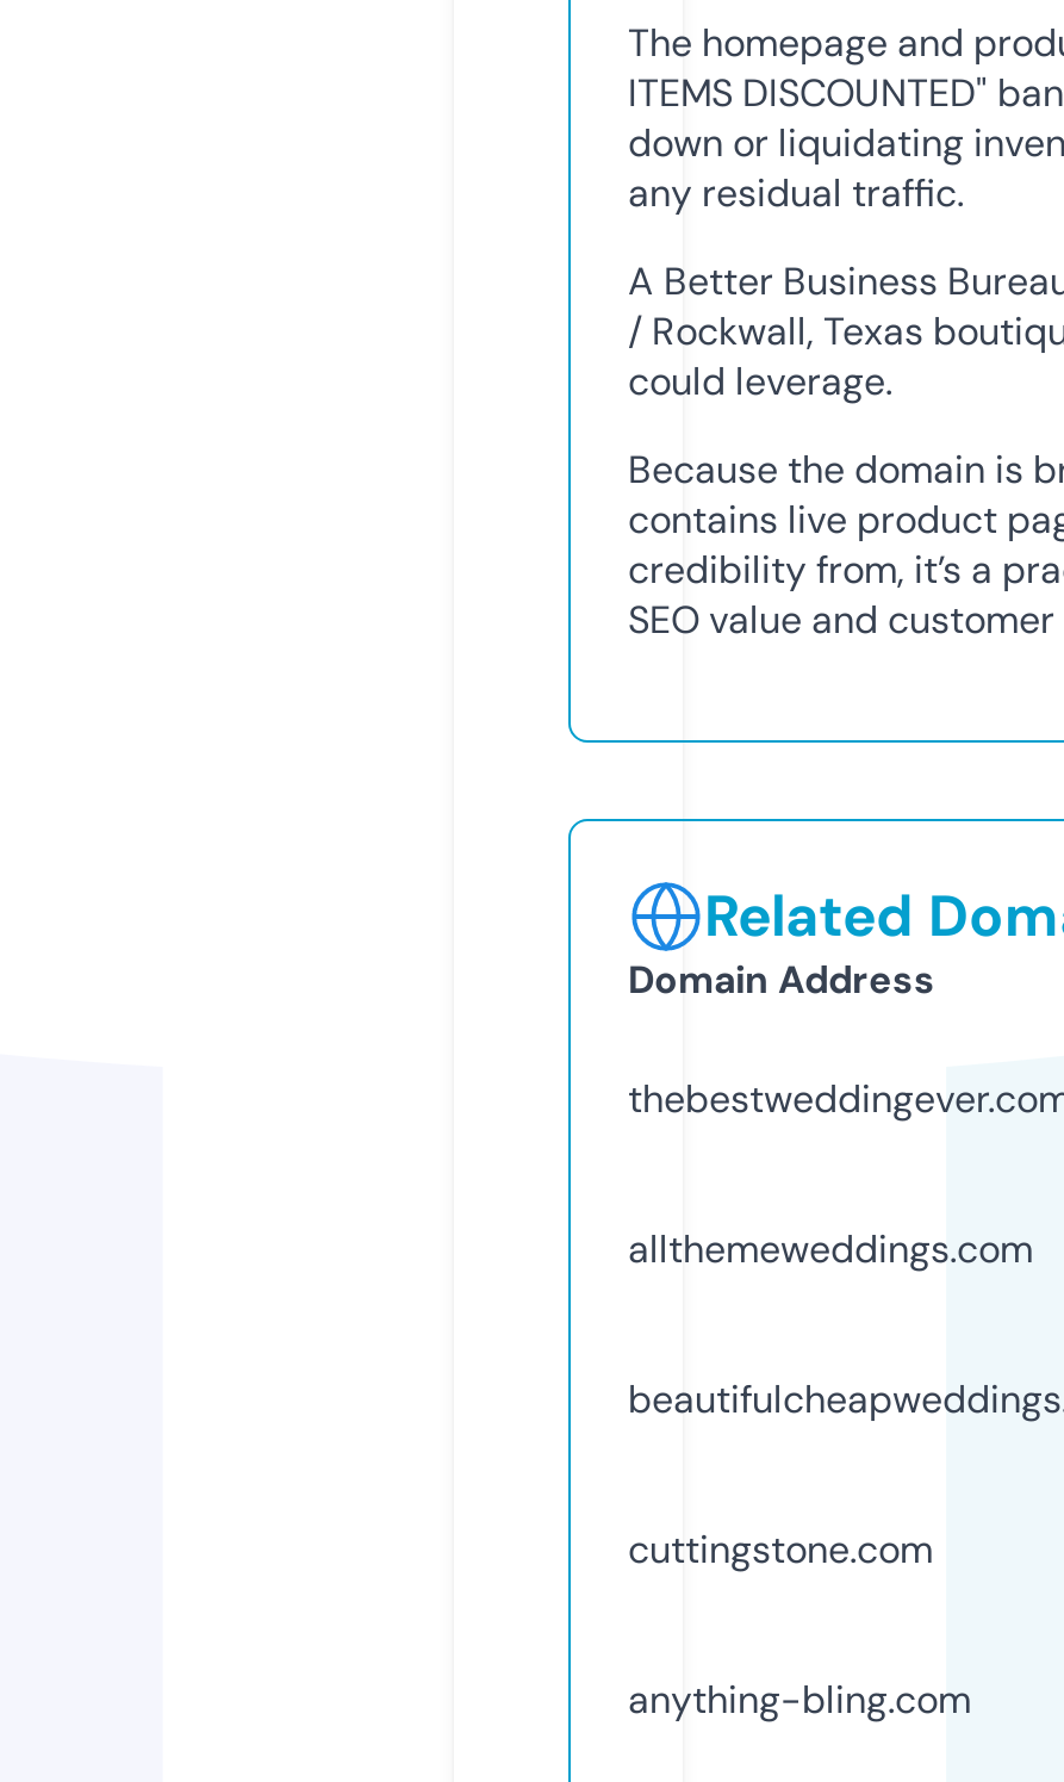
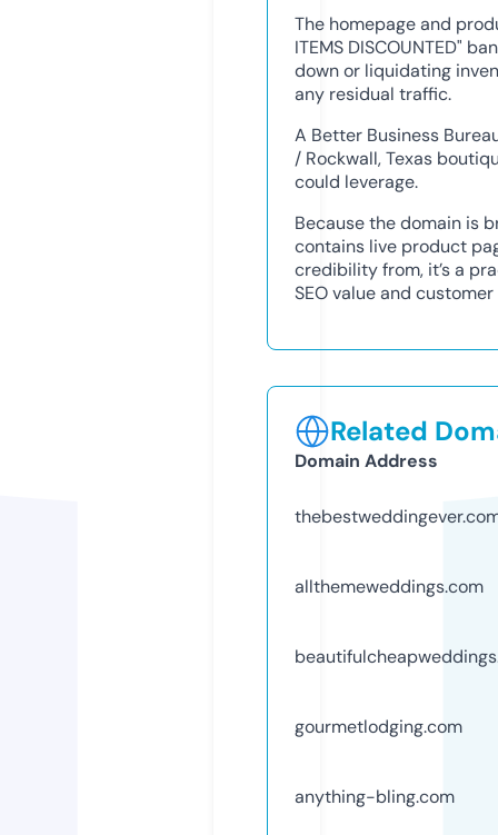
- cuttingstone.com
+ gourmetlodging.com
